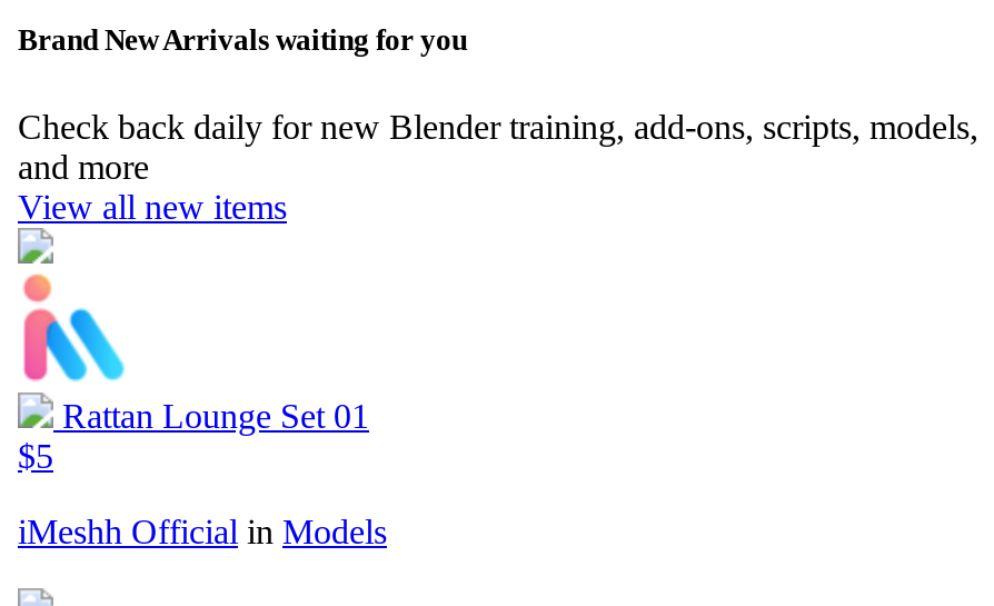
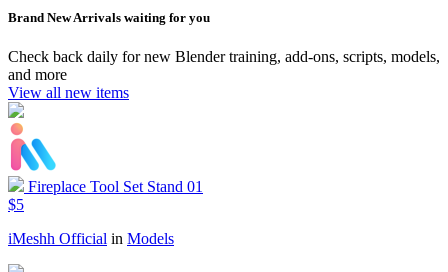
- Rattan Lounge Set 01
+ Fireplace Tool Set Stand 01
